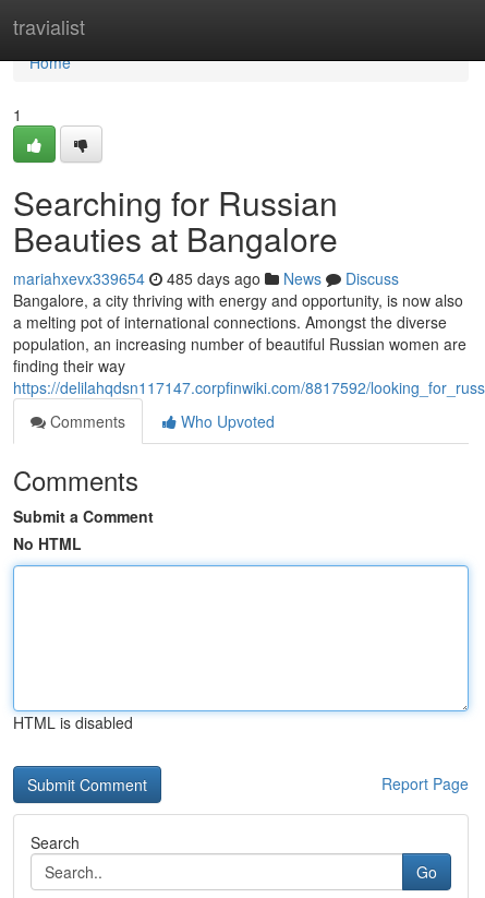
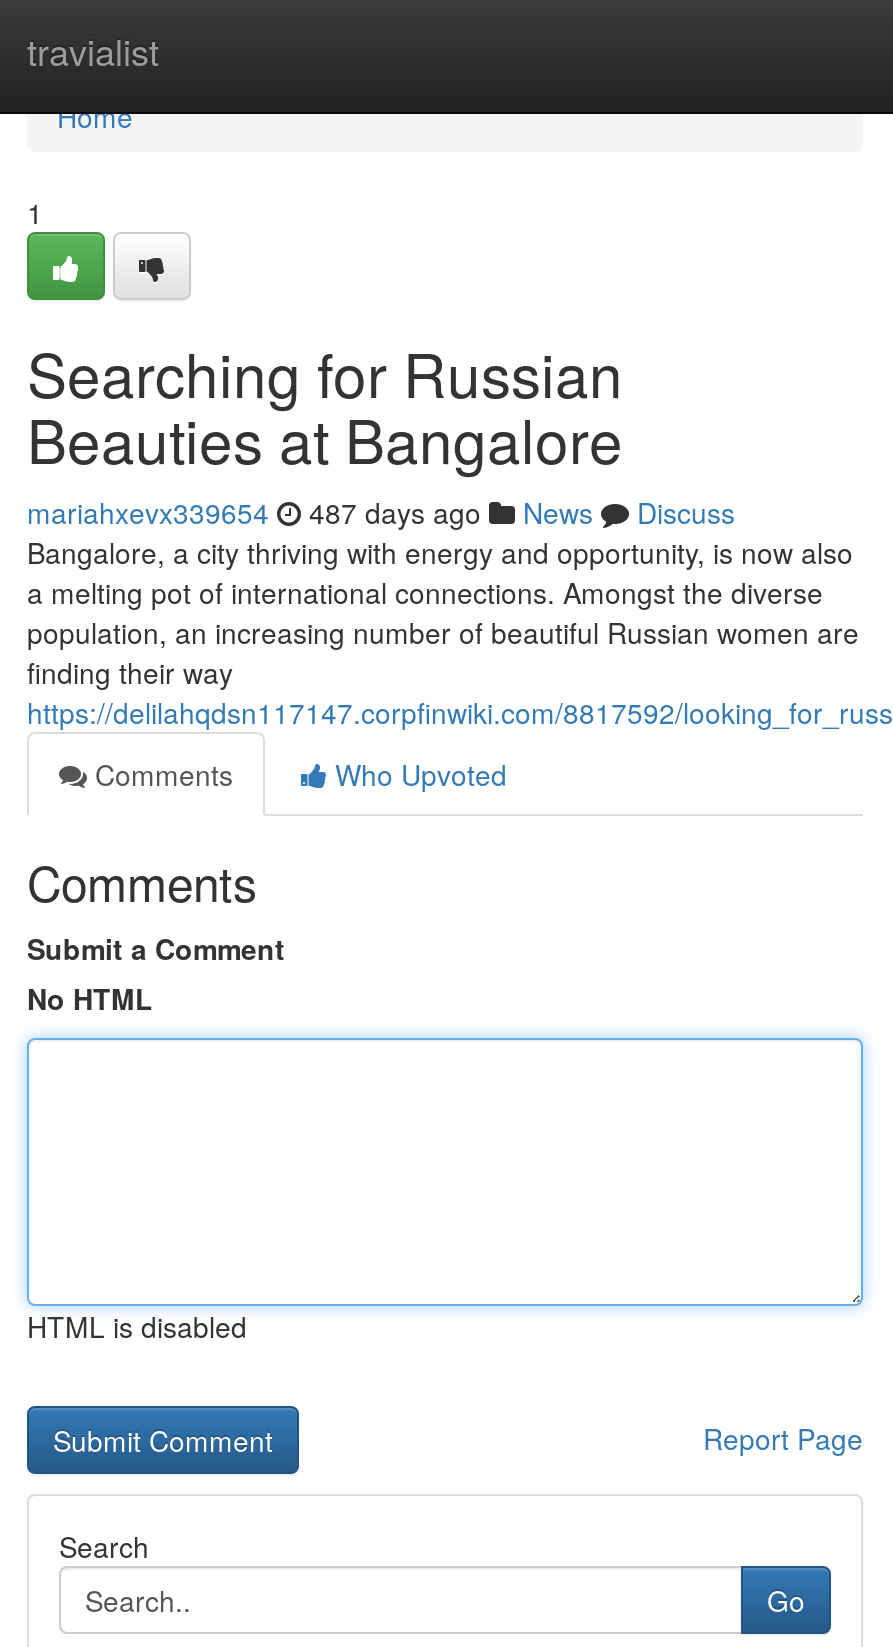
- mariahxevx339654 485 days ago News Discuss
+ mariahxevx339654 487 days ago News Discuss
